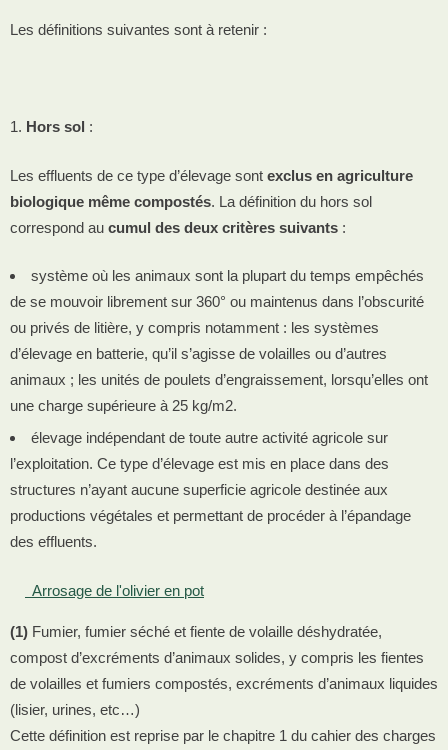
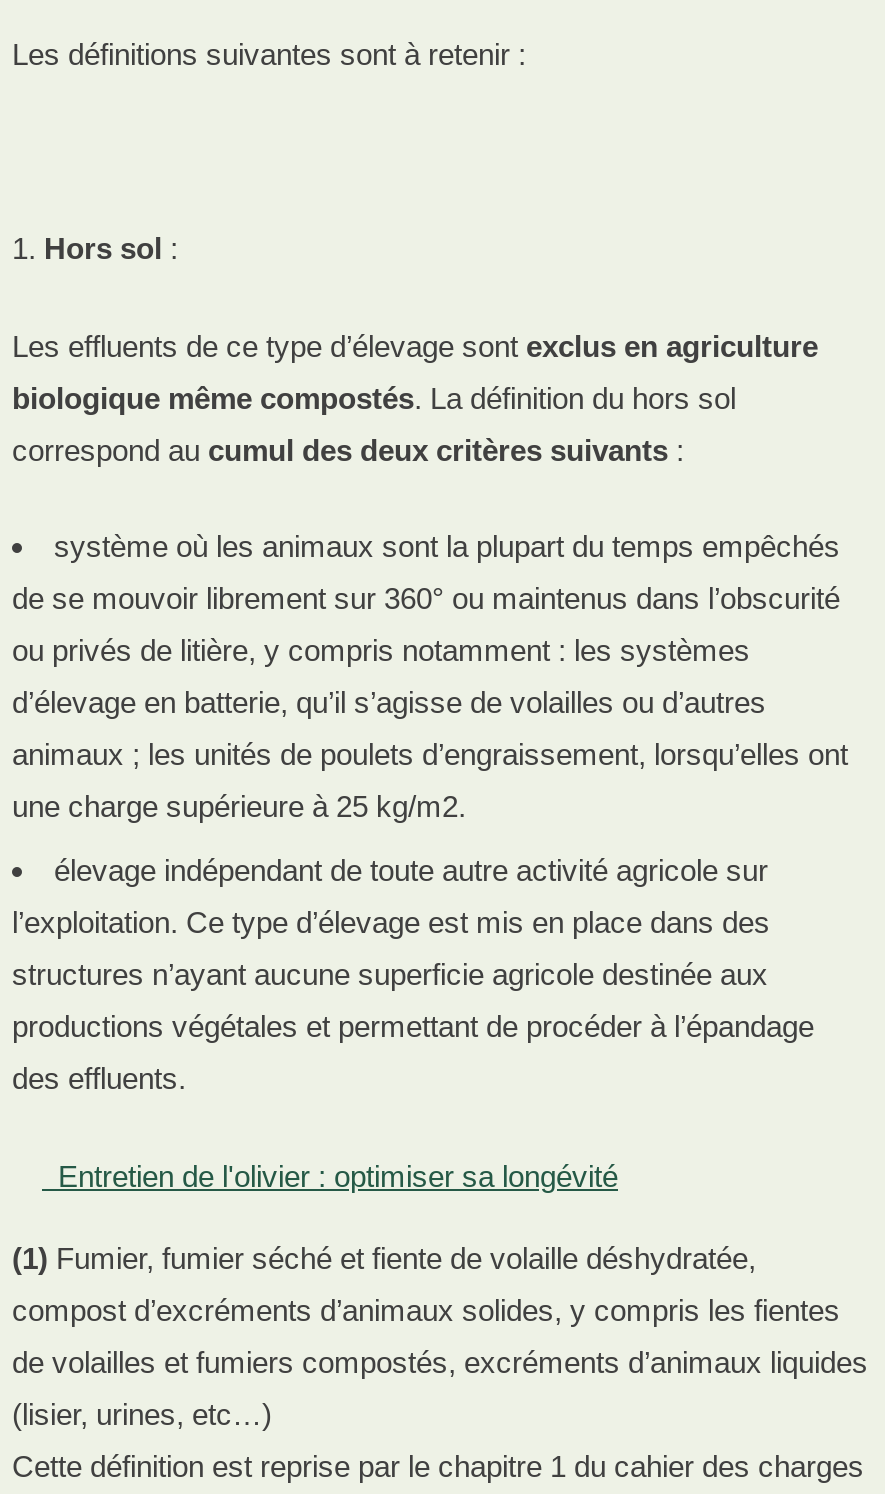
- Arrosage de l'olivier en pot
+ Entretien de l'olivier : optimiser sa longévité
